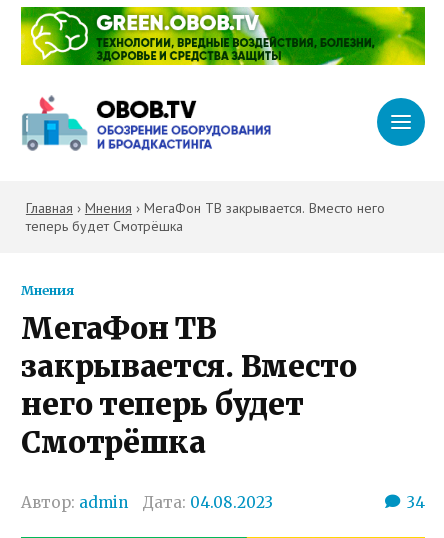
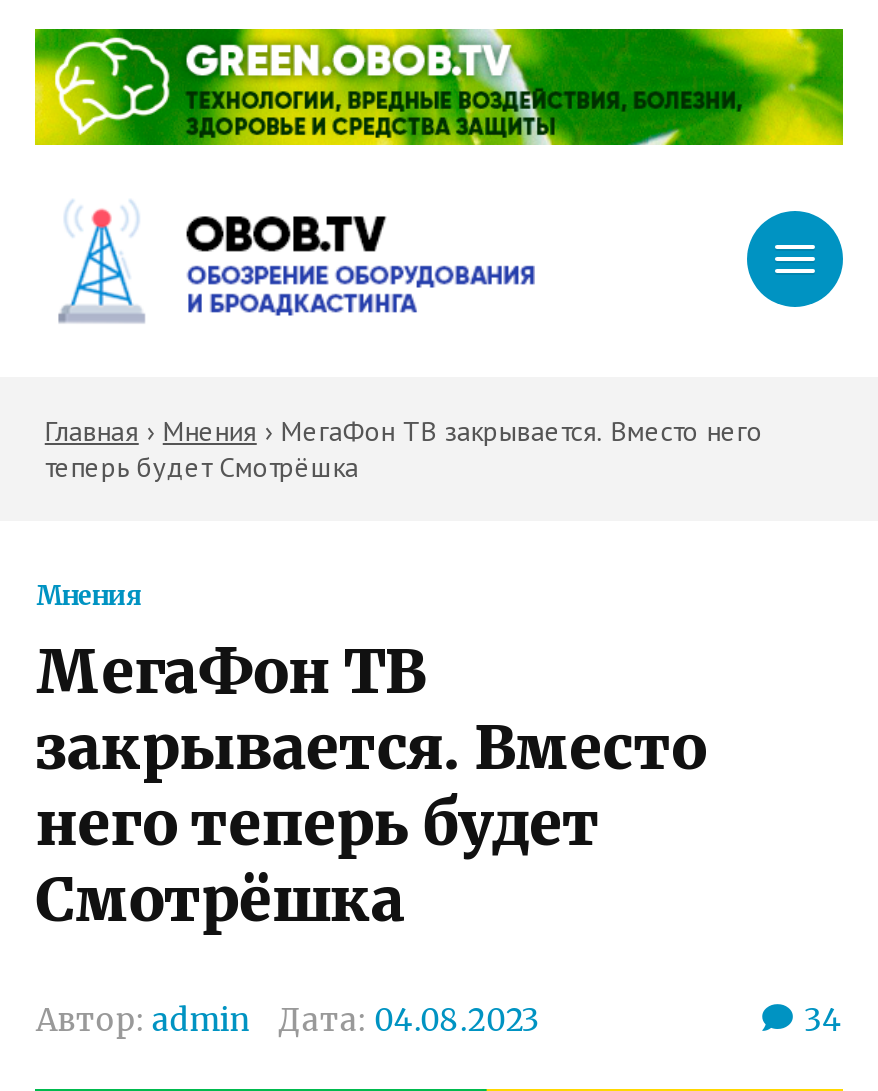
- [image]
+ [image]
